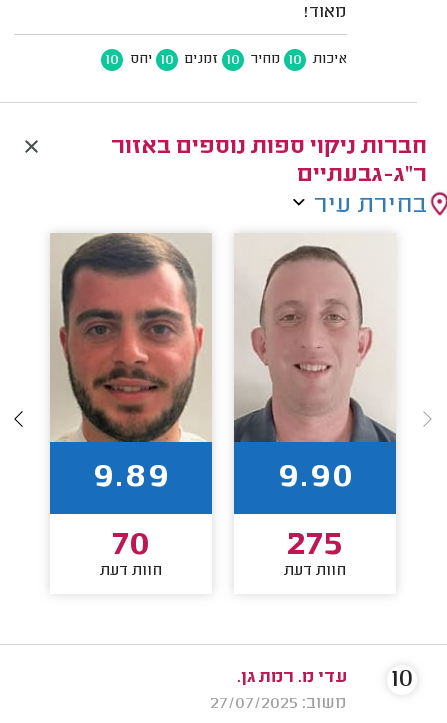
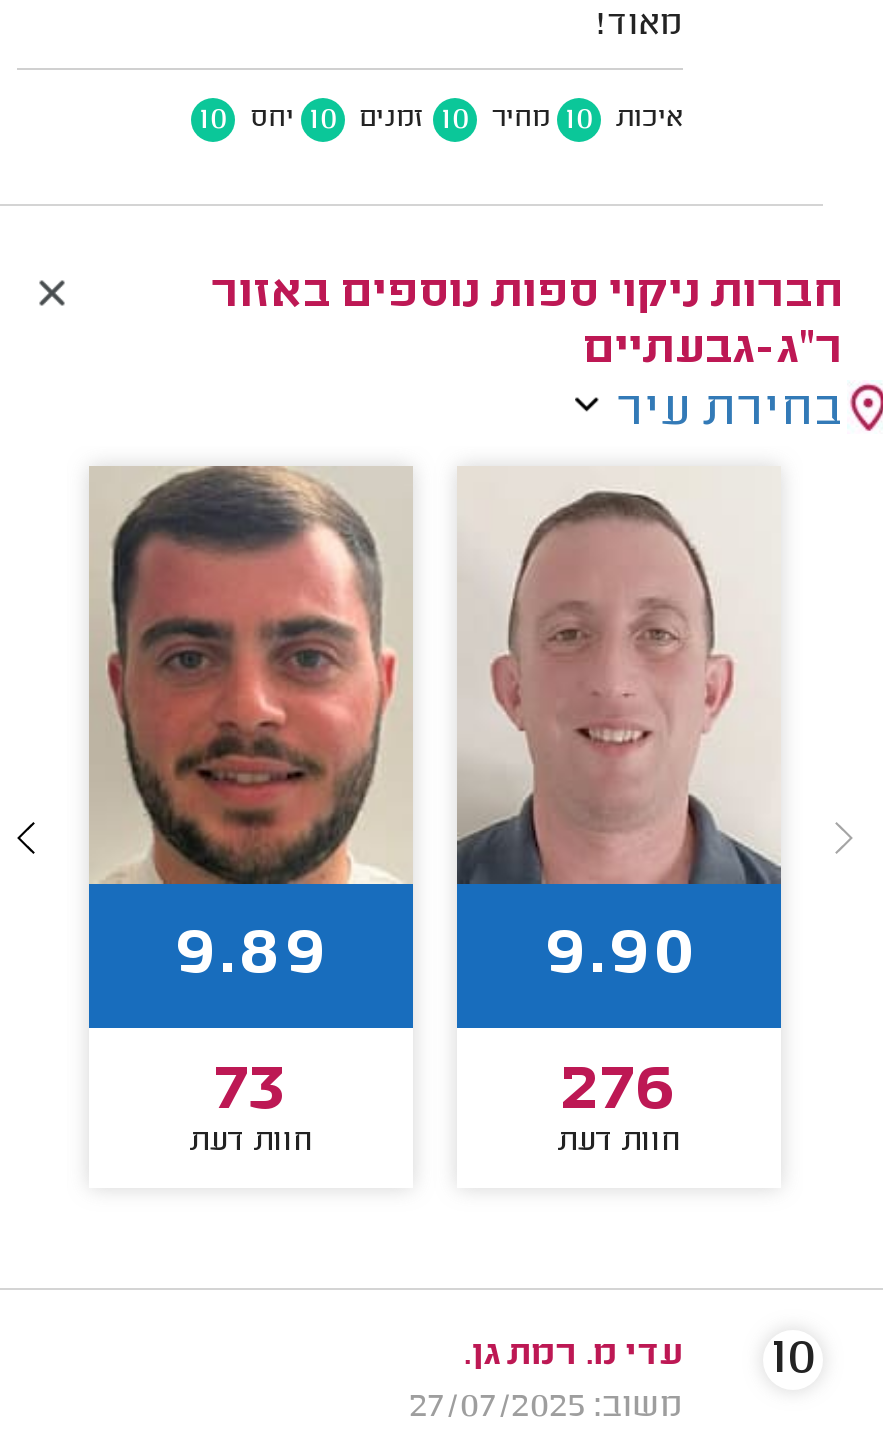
- 70
+ 73

- 275
+ 276
